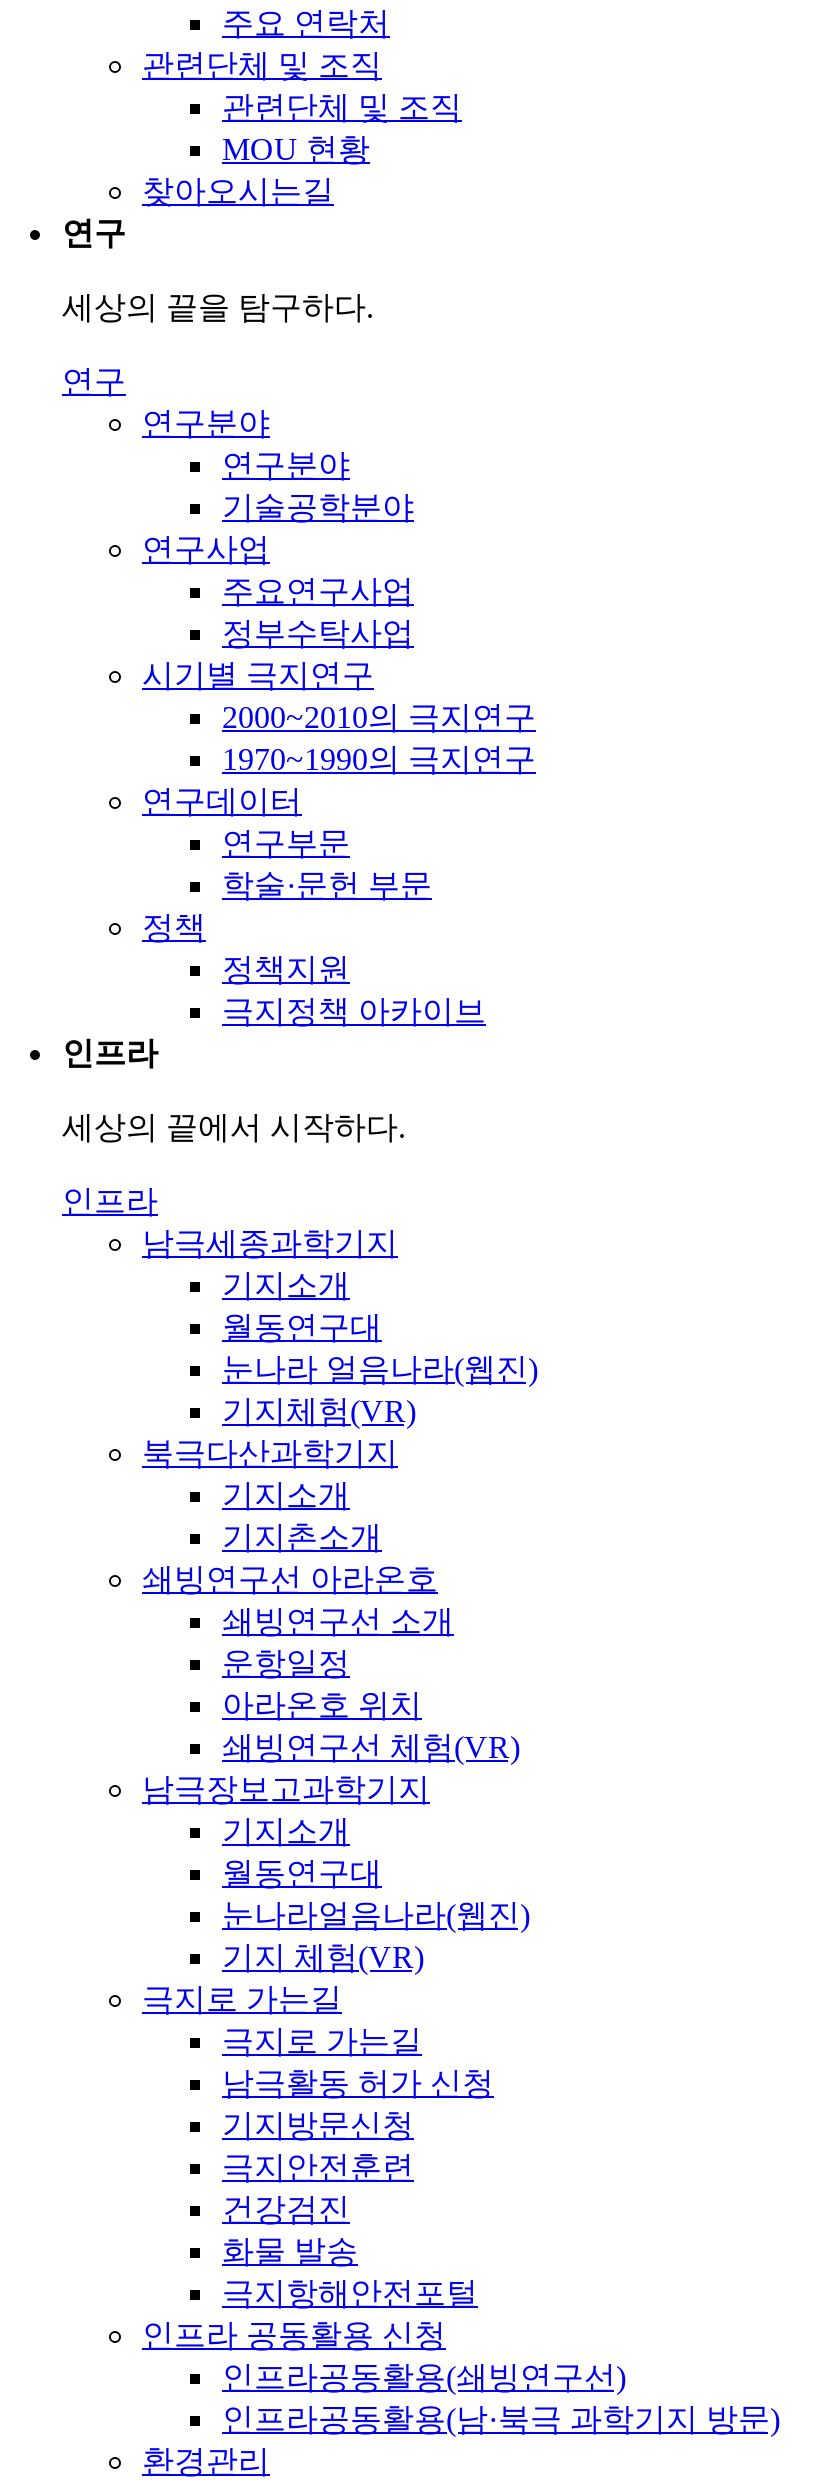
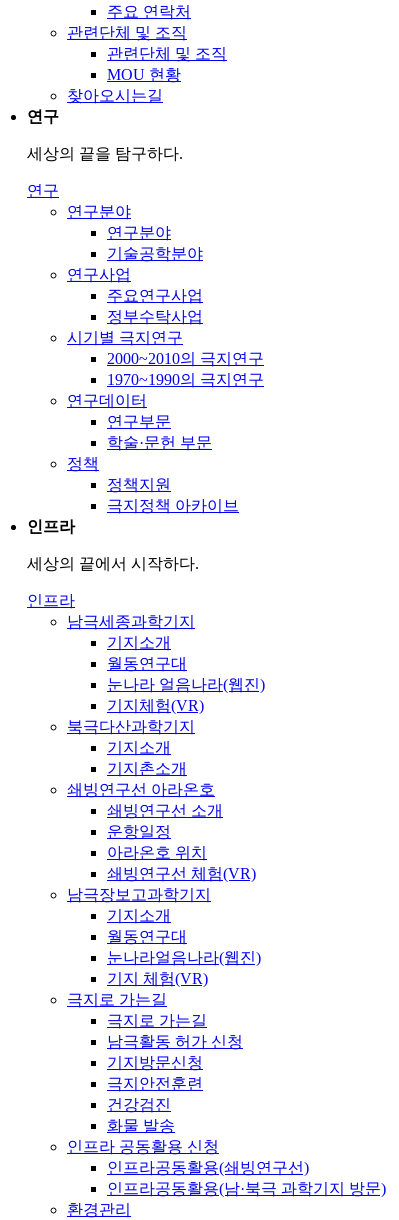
- 극지항해안전포털
